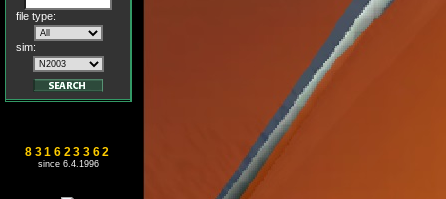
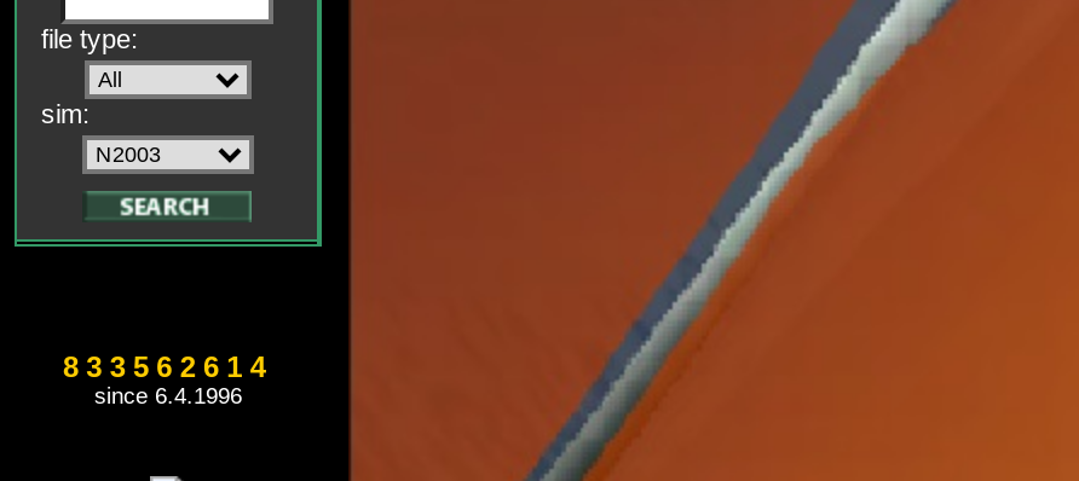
- 831623362
+ 833562614
